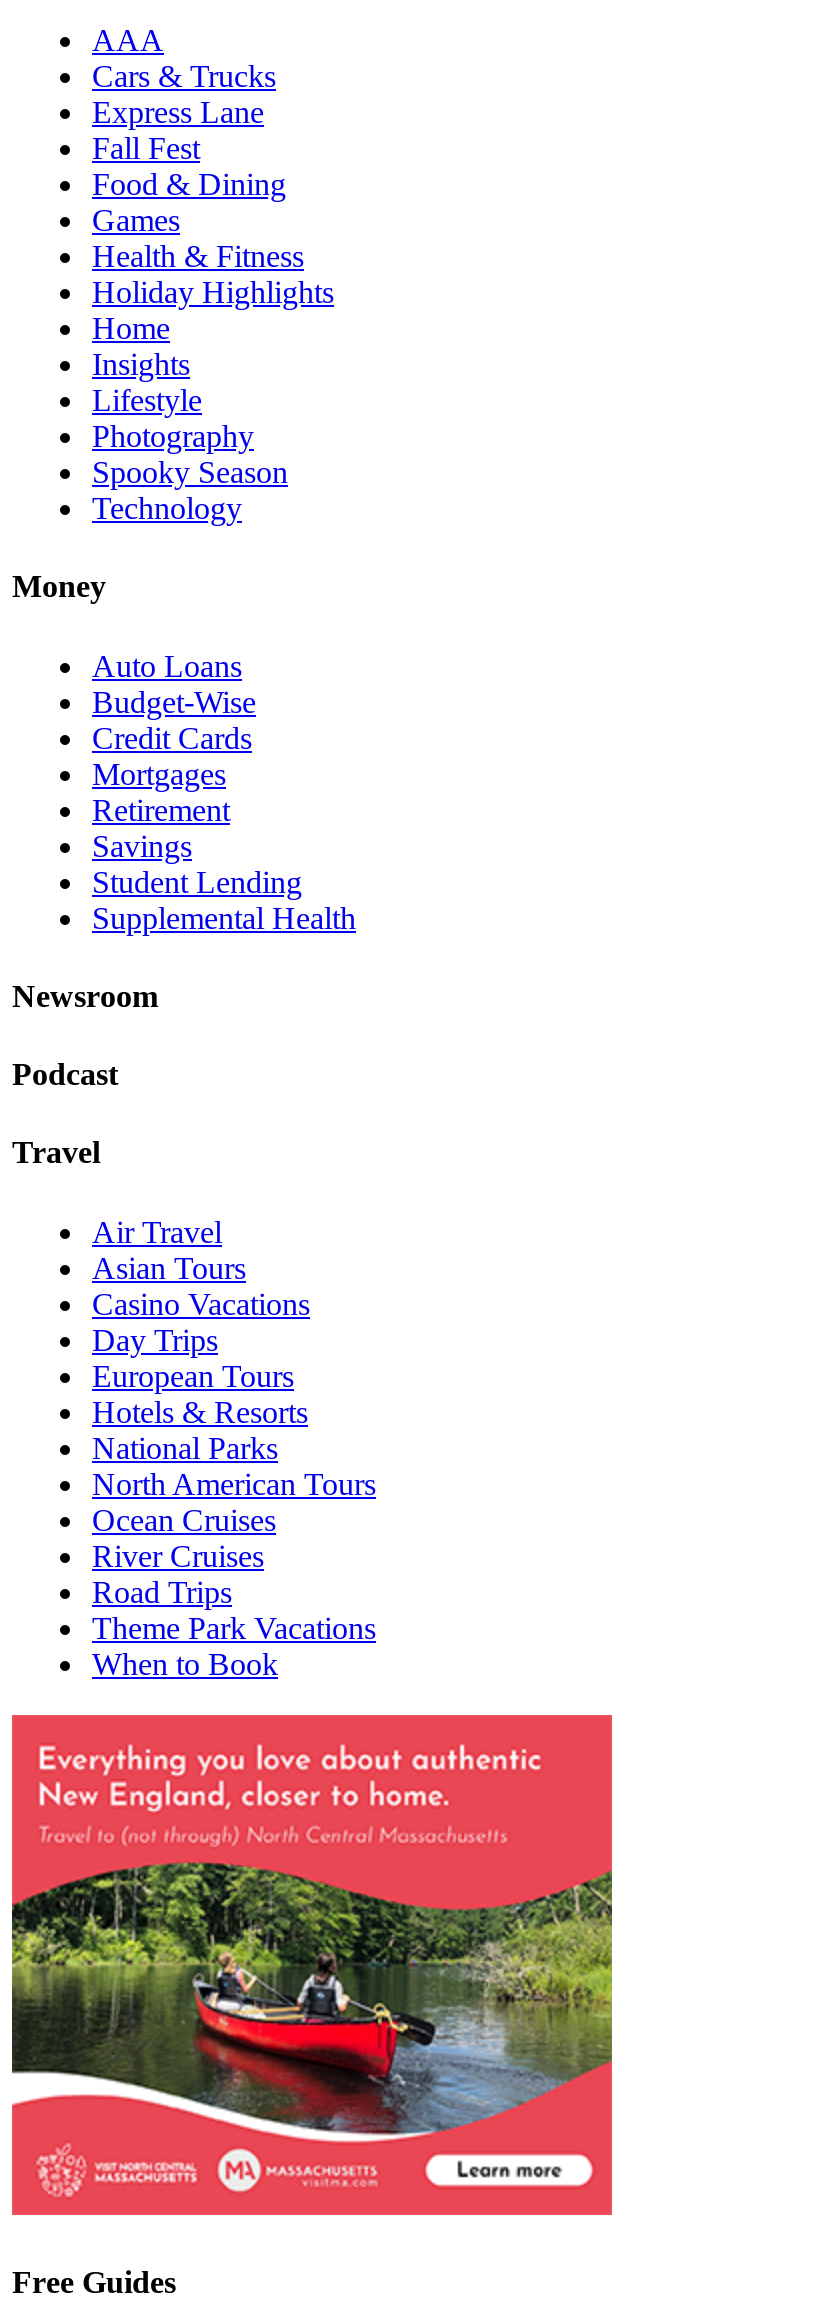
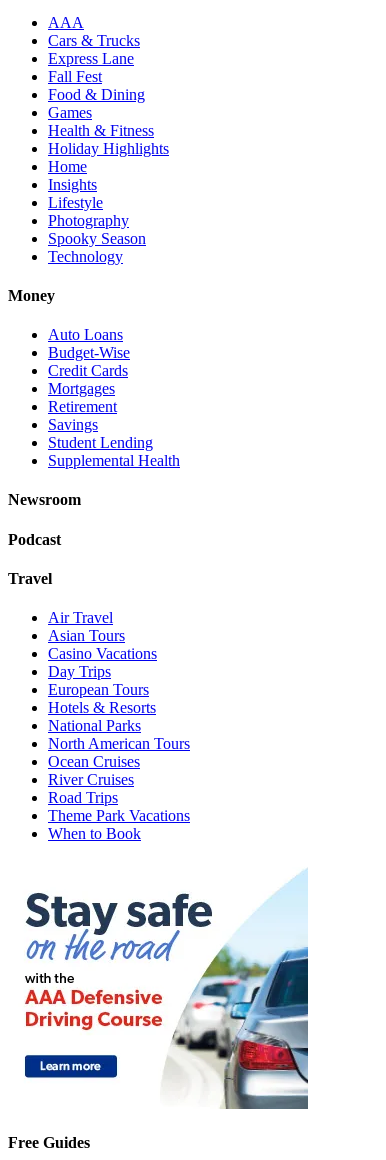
- [image]
+ [image]
